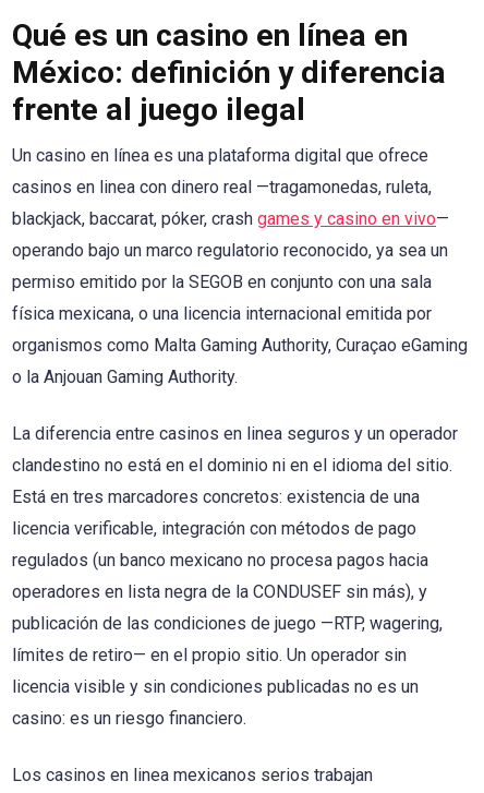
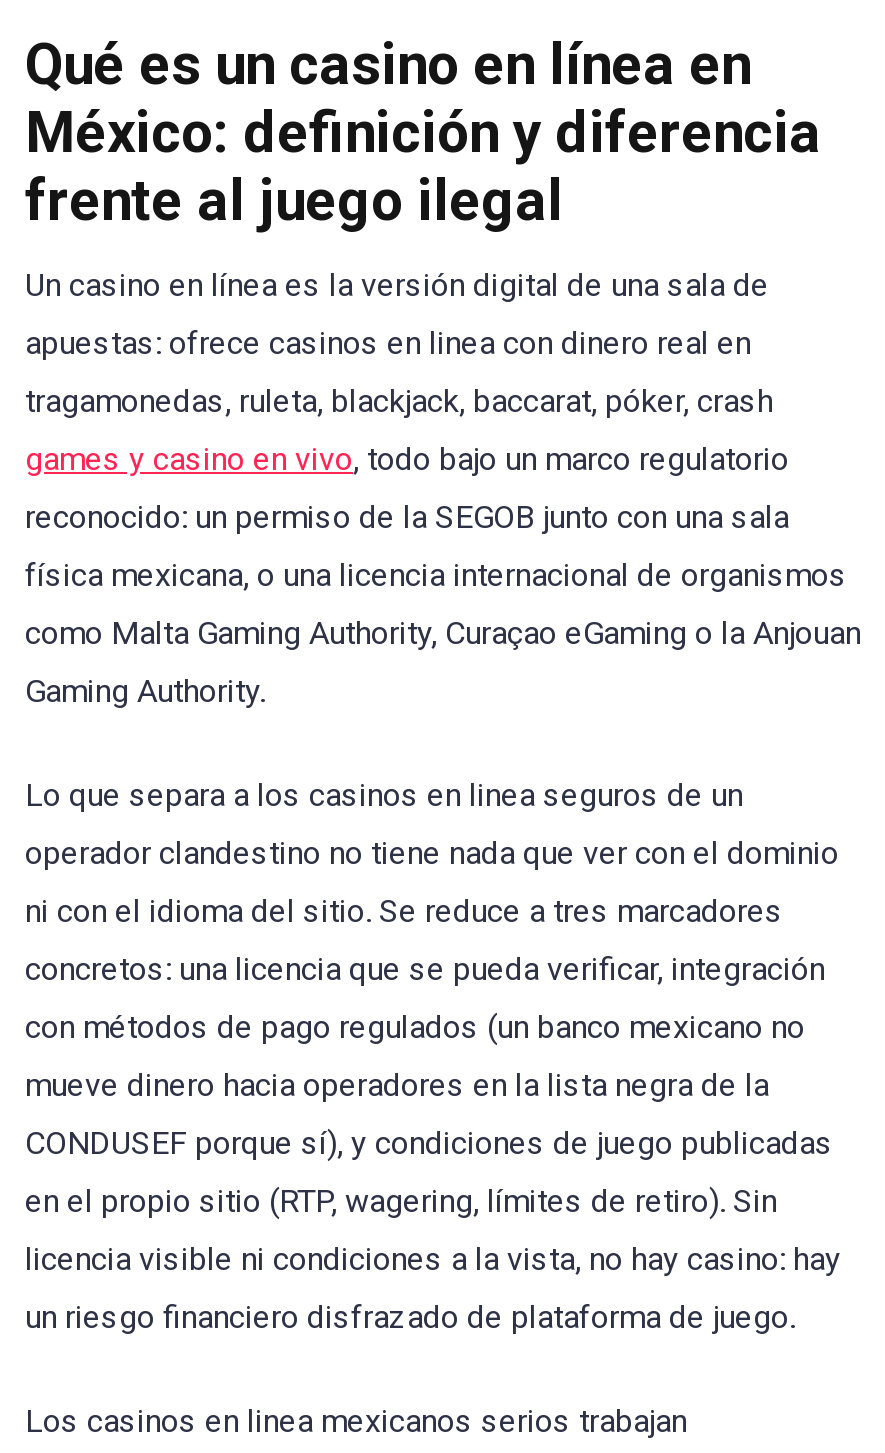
- Un casino en línea es una plataforma digital que ofrece
+ Un casino en línea es la versión digital de una sala de

- casinos en linea con dinero real —tragamonedas, ruleta,
+ apuestas: ofrece casinos en linea con dinero real en

- blackjack, baccarat, póker, crash games y casino en vivo—
+ tragamonedas, ruleta, blackjack, baccarat, póker, crash

- operando bajo un marco regulatorio reconocido, ya sea un
+ games y casino en vivo, todo bajo un marco regulatorio

- permiso emitido por la SEGOB en conjunto con una sala
+ reconocido: un permiso de la SEGOB junto con una sala

- física mexicana, o una licencia internacional emitida por
+ física mexicana, o una licencia internacional de organismos

- organismos como Malta Gaming Authority, Curaçao eGaming
+ como Malta Gaming Authority, Curaçao eGaming o la Anjouan

- o la Anjouan Gaming Authority.
+ Gaming Authority.

- La diferencia entre casinos en linea seguros y un operador
+ Lo que separa a los casinos en linea seguros de un

- clandestino no está en el dominio ni en el idioma del sitio.
+ operador clandestino no tiene nada que ver con el dominio

- Está en tres marcadores concretos: existencia de una
+ ni con el idioma del sitio. Se reduce a tres marcadores

- licencia verificable, integración con métodos de pago
+ concretos: una licencia que se pueda verificar, integración

- regulados (un banco mexicano no procesa pagos hacia
+ con métodos de pago regulados (un banco mexicano no

- operadores en lista negra de la CONDUSEF sin más), y
+ mueve dinero hacia operadores en la lista negra de la

- publicación de las condiciones de juego —RTP, wagering,
+ CONDUSEF porque sí), y condiciones de juego publicadas

- límites de retiro— en el propio sitio. Un operador sin
+ en el propio sitio (RTP, wagering, límites de retiro). Sin

- licencia visible y sin condiciones publicadas no es un
+ licencia visible ni condiciones a la vista, no hay casino: hay

- casino: es un riesgo financiero.
+ un riesgo financiero disfrazado de plataforma de juego.
